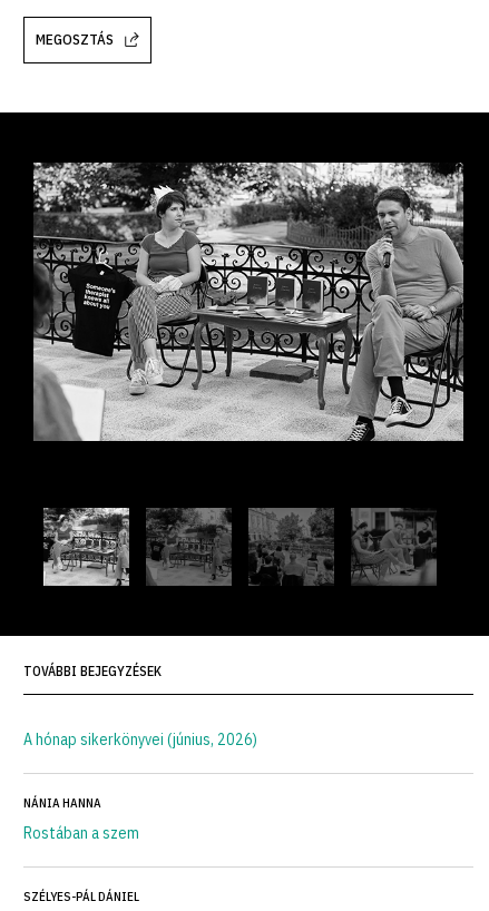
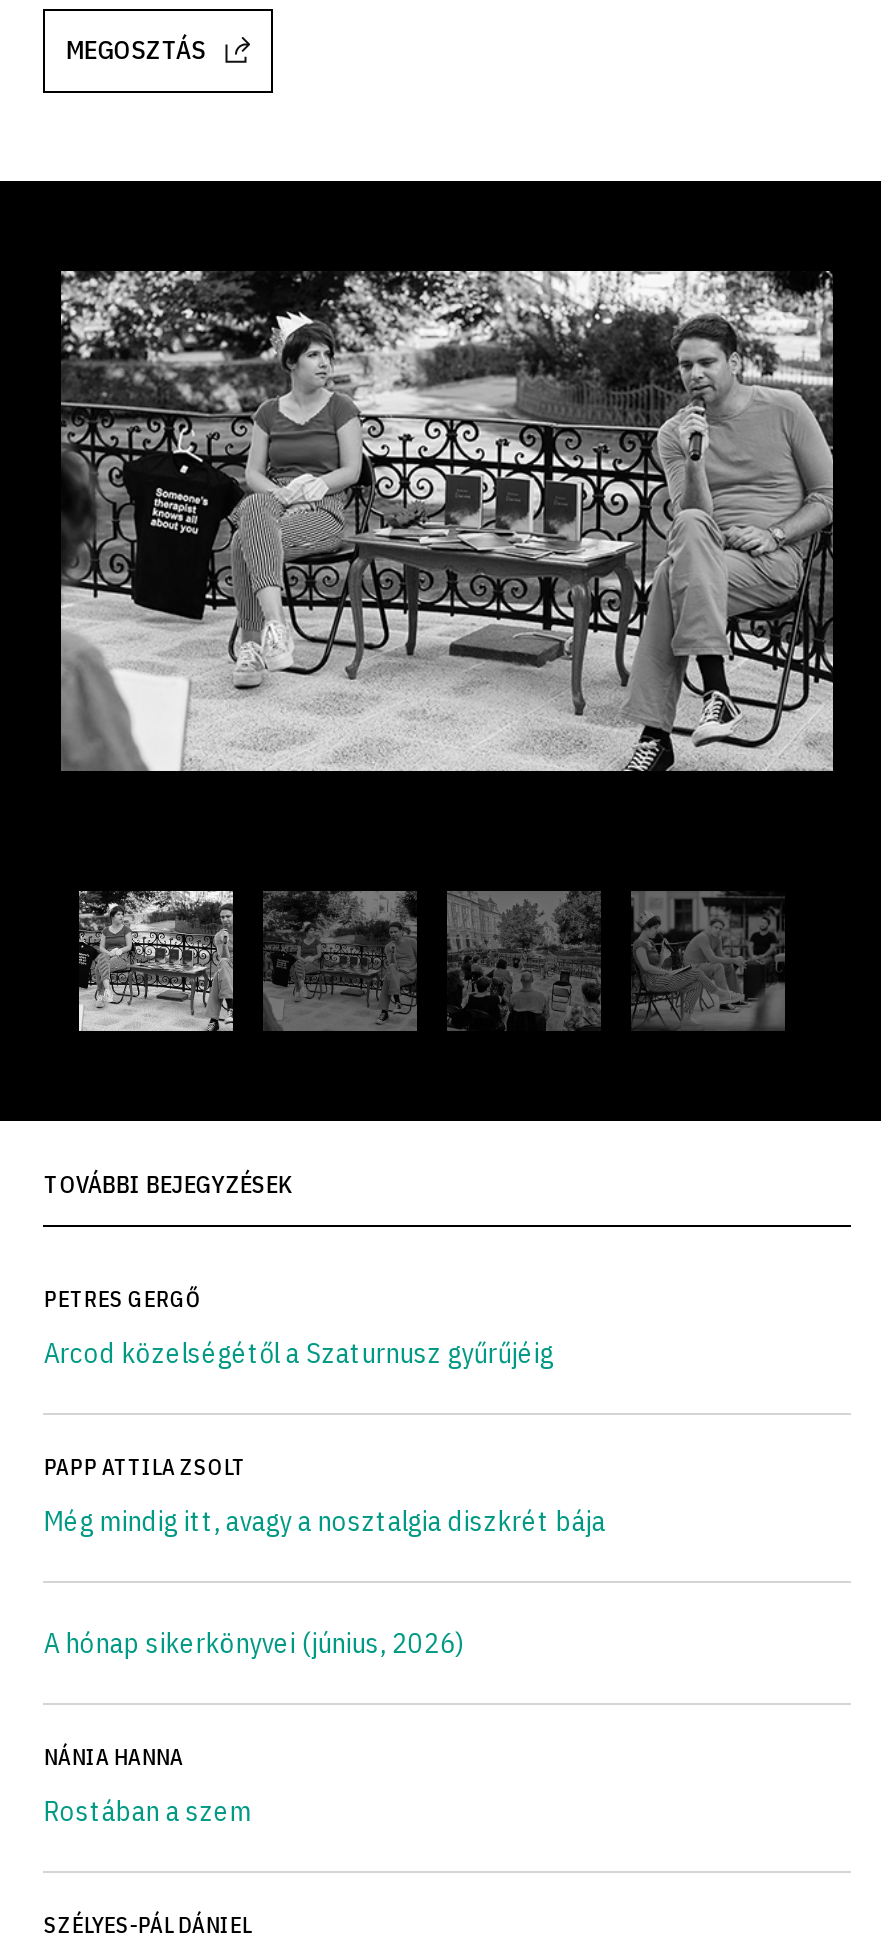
+ PETRES GERGŐ
+ Arcod közelségétől a Szaturnusz gyűrűjéig
+ PAPP ATTILA ZSOLT
+ Még mindig itt, avagy a nosztalgia diszkrét bája
